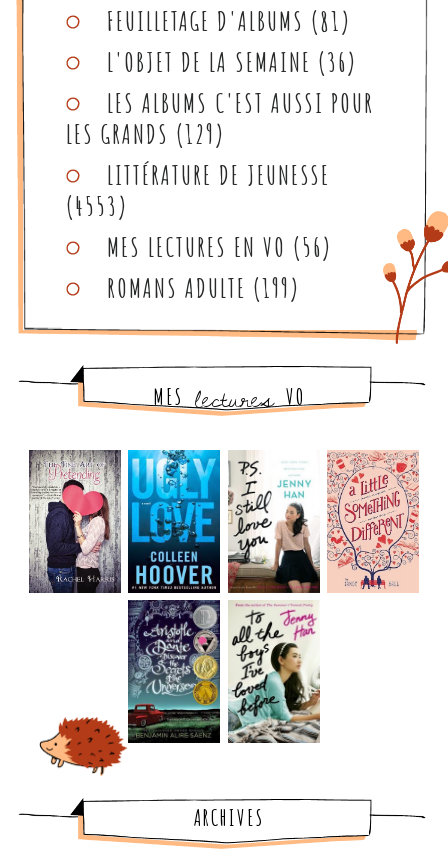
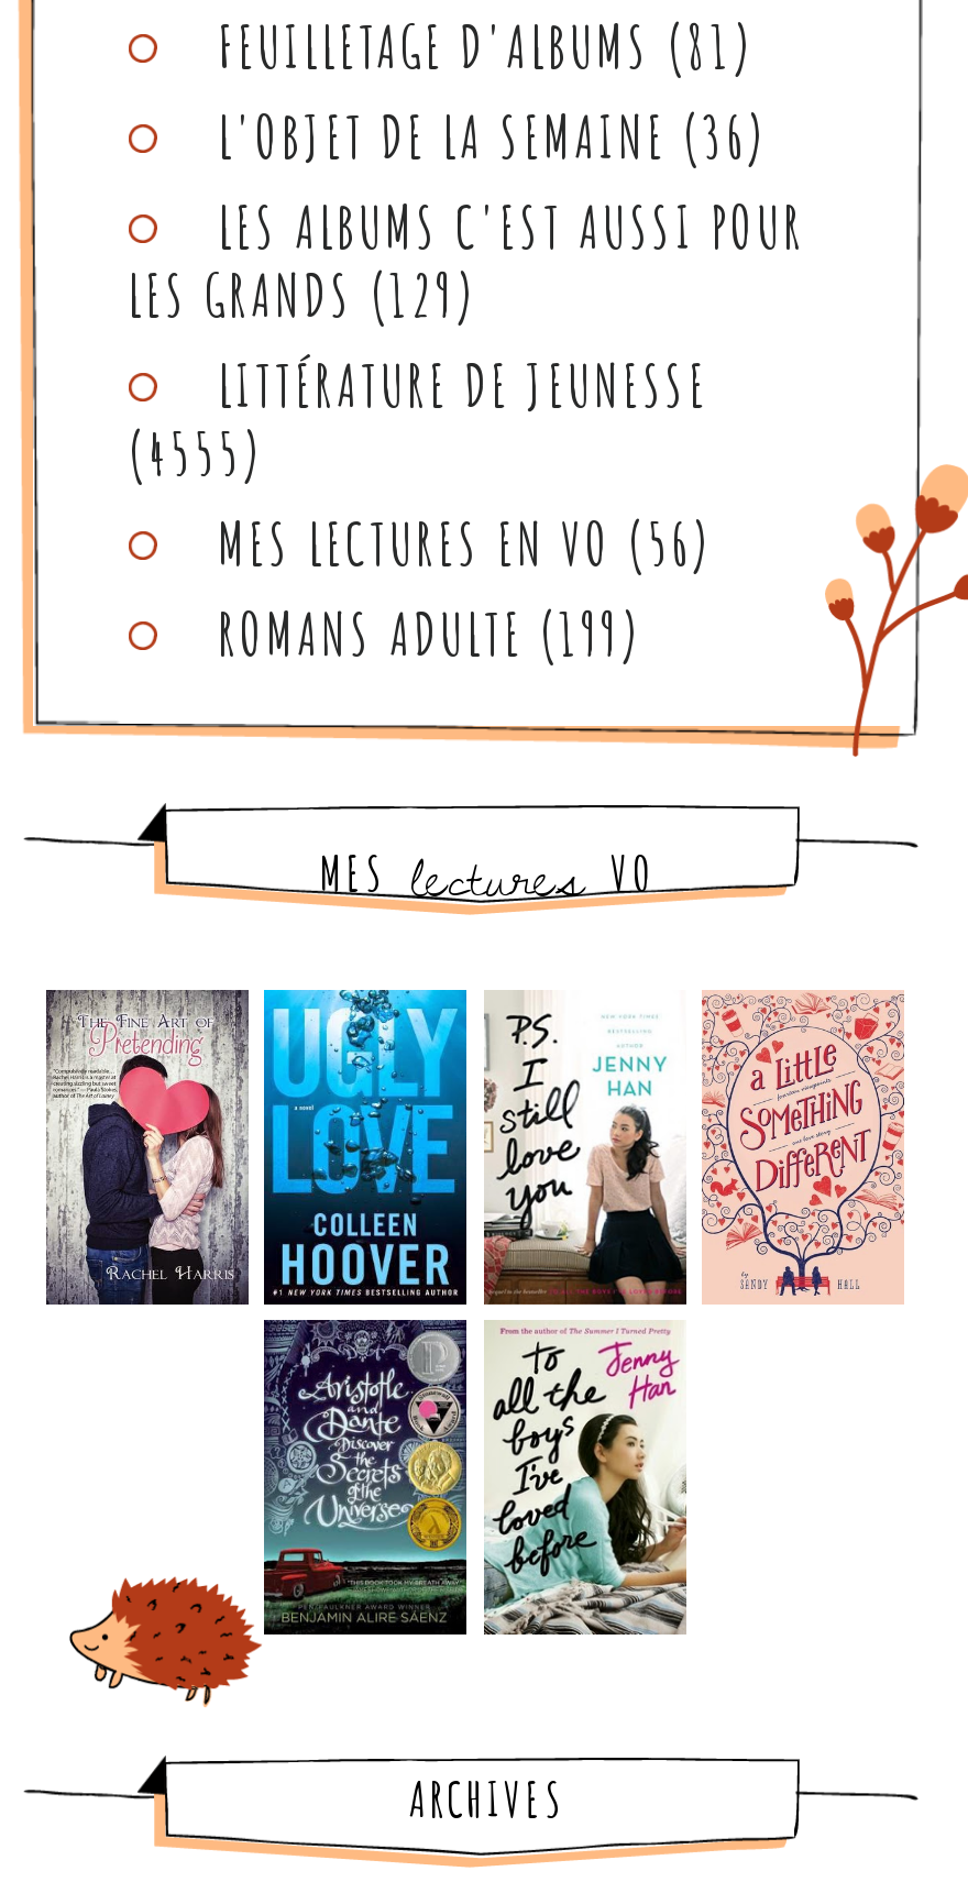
- (4553)
+ (4555)
